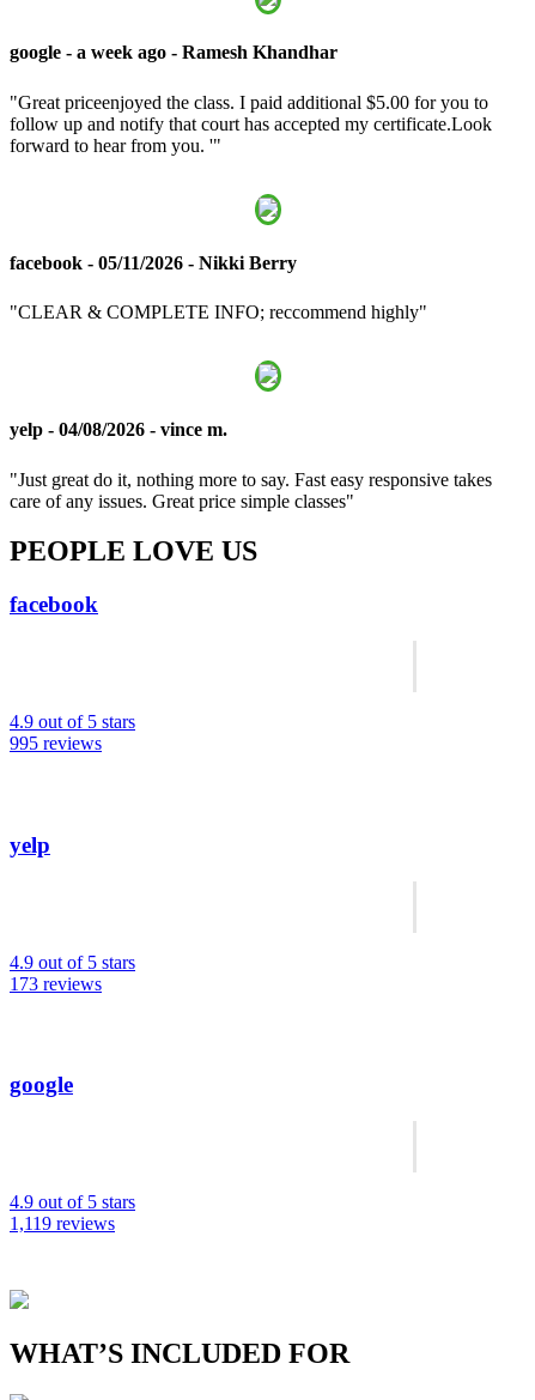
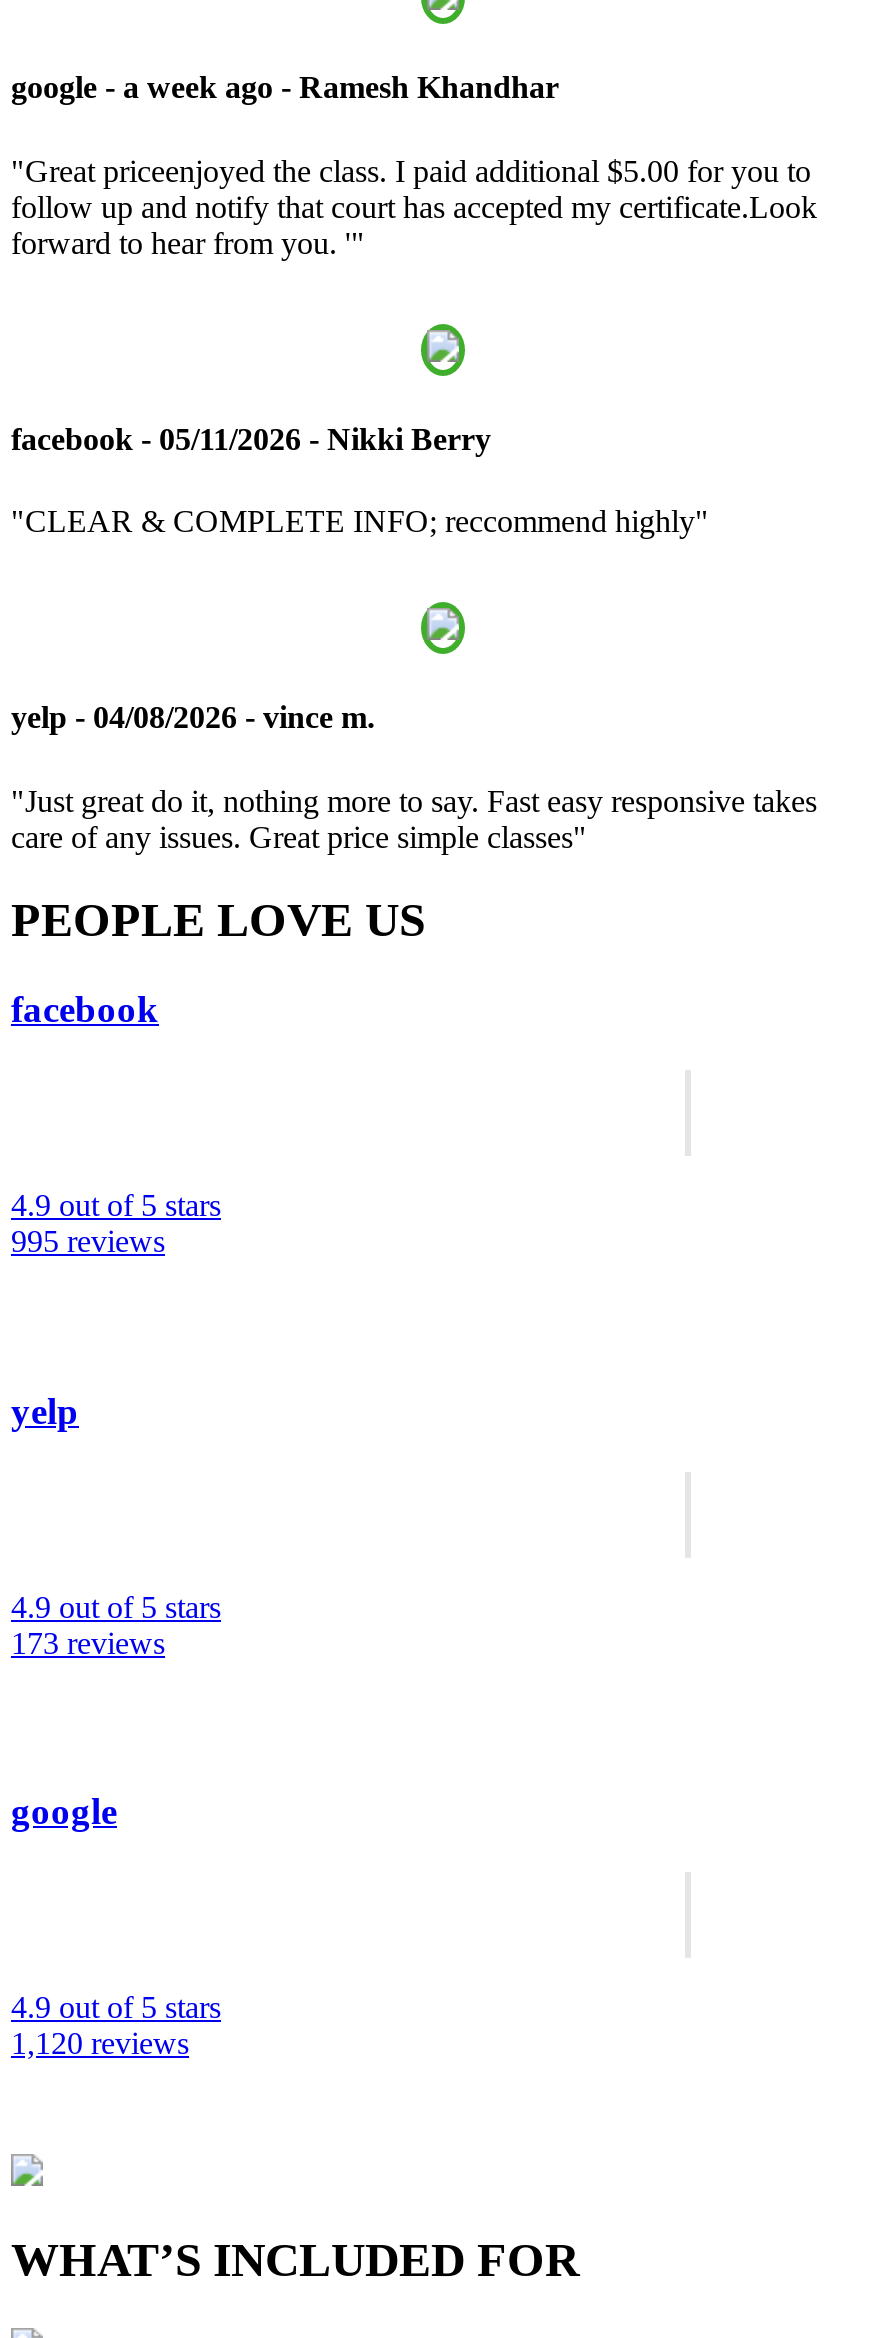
- 1,119 reviews
+ 1,120 reviews
